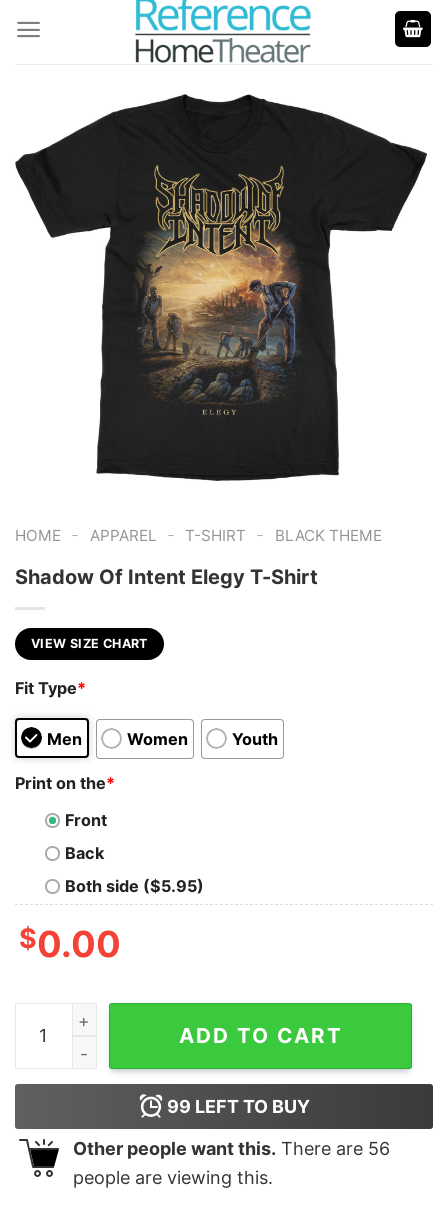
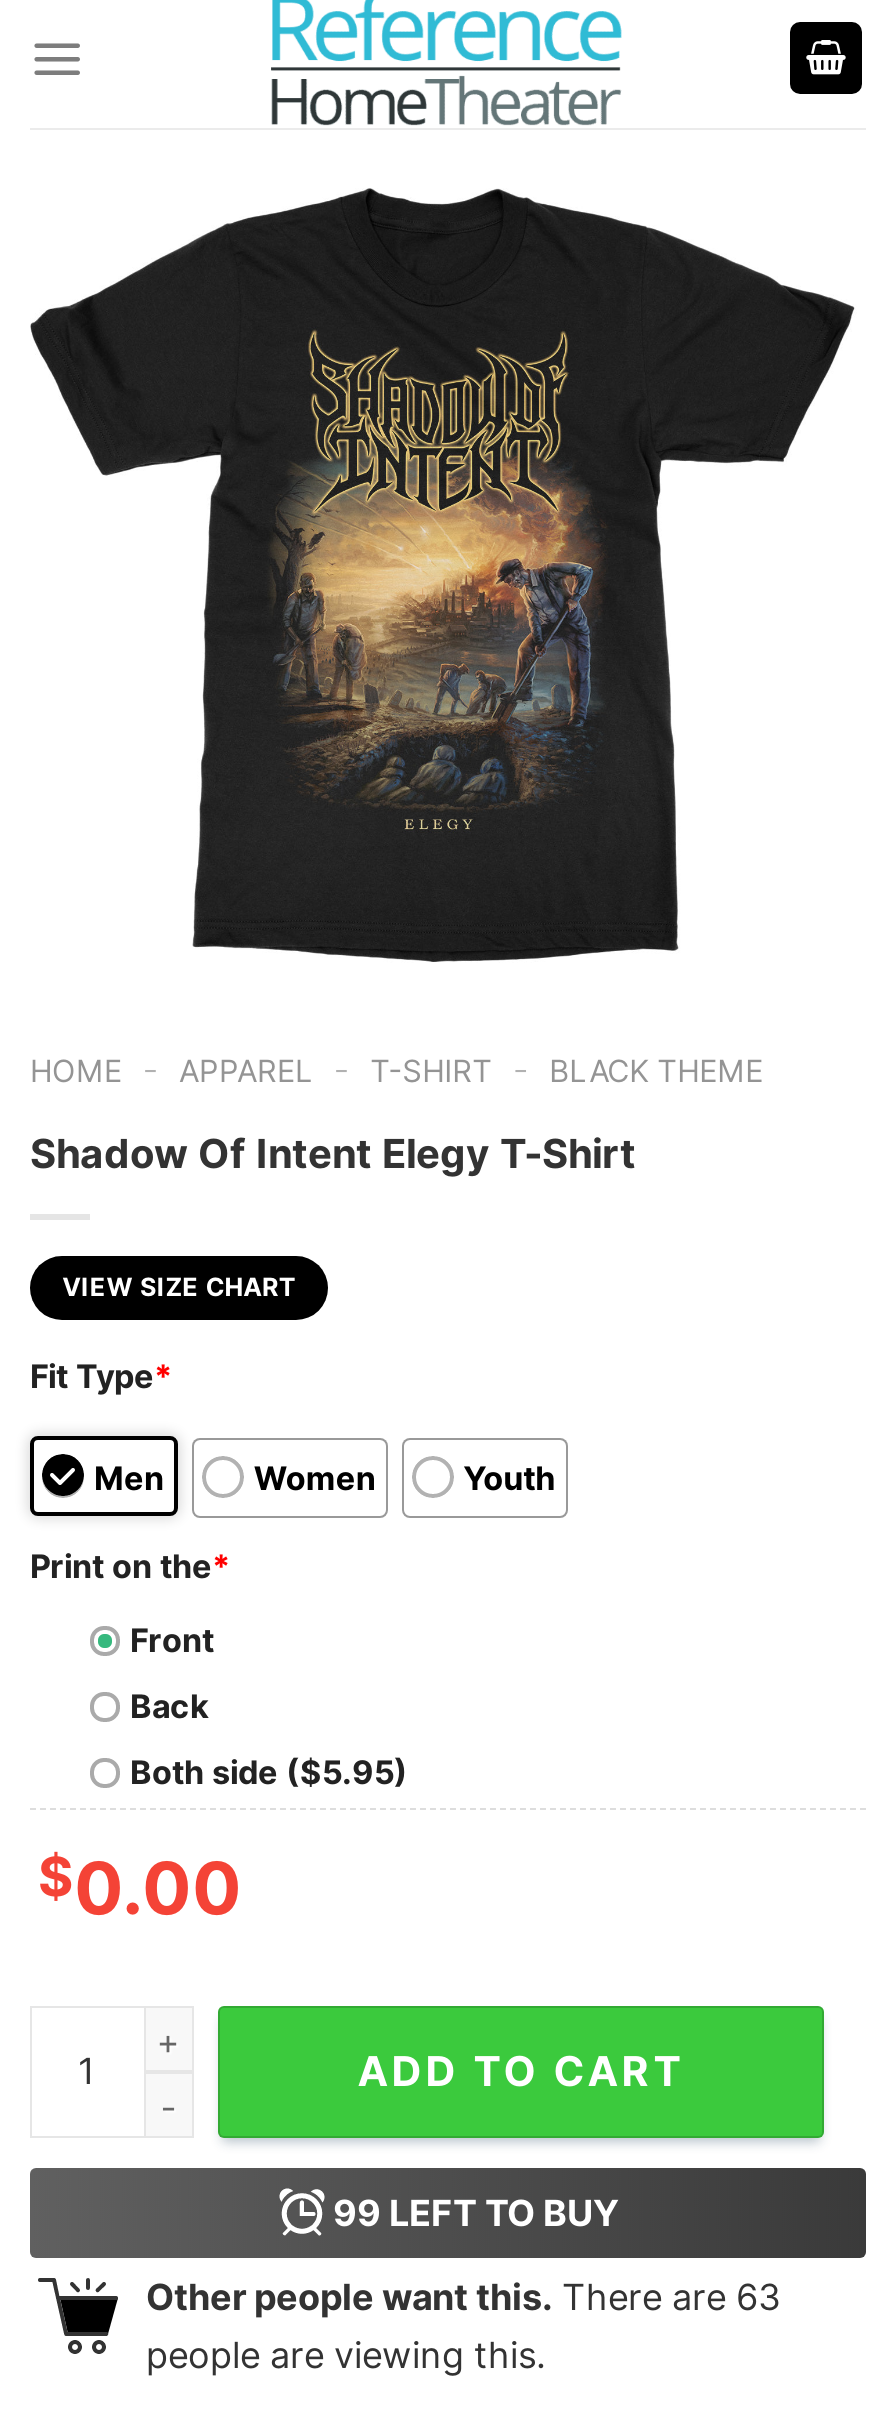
- Other people want this. There are 56
+ Other people want this. There are 63
